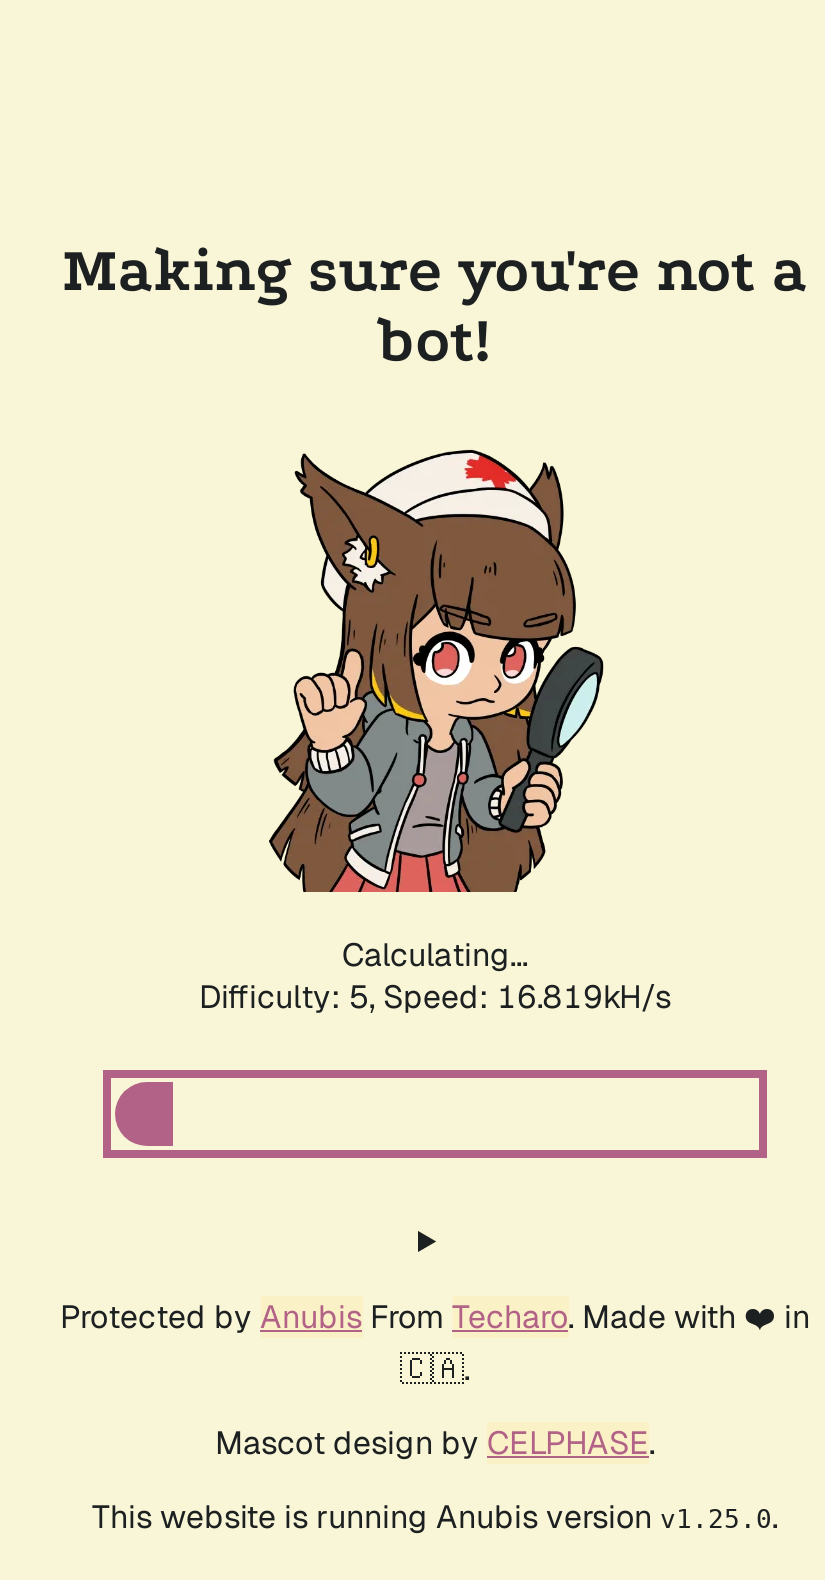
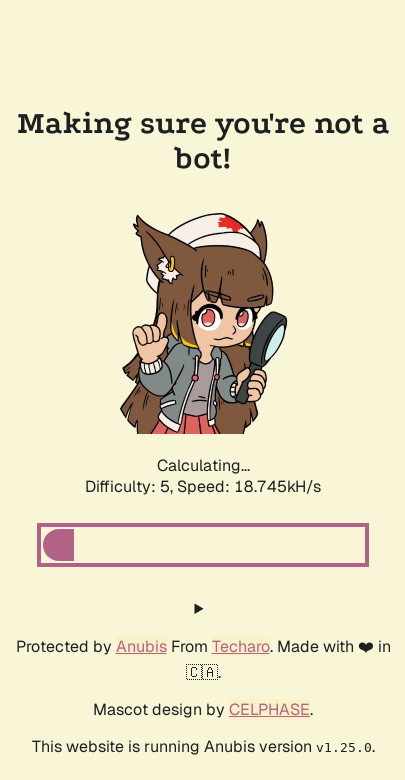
- Difficulty: 5, Speed: 16.819kH/s
+ Difficulty: 5, Speed: 18.745kH/s
